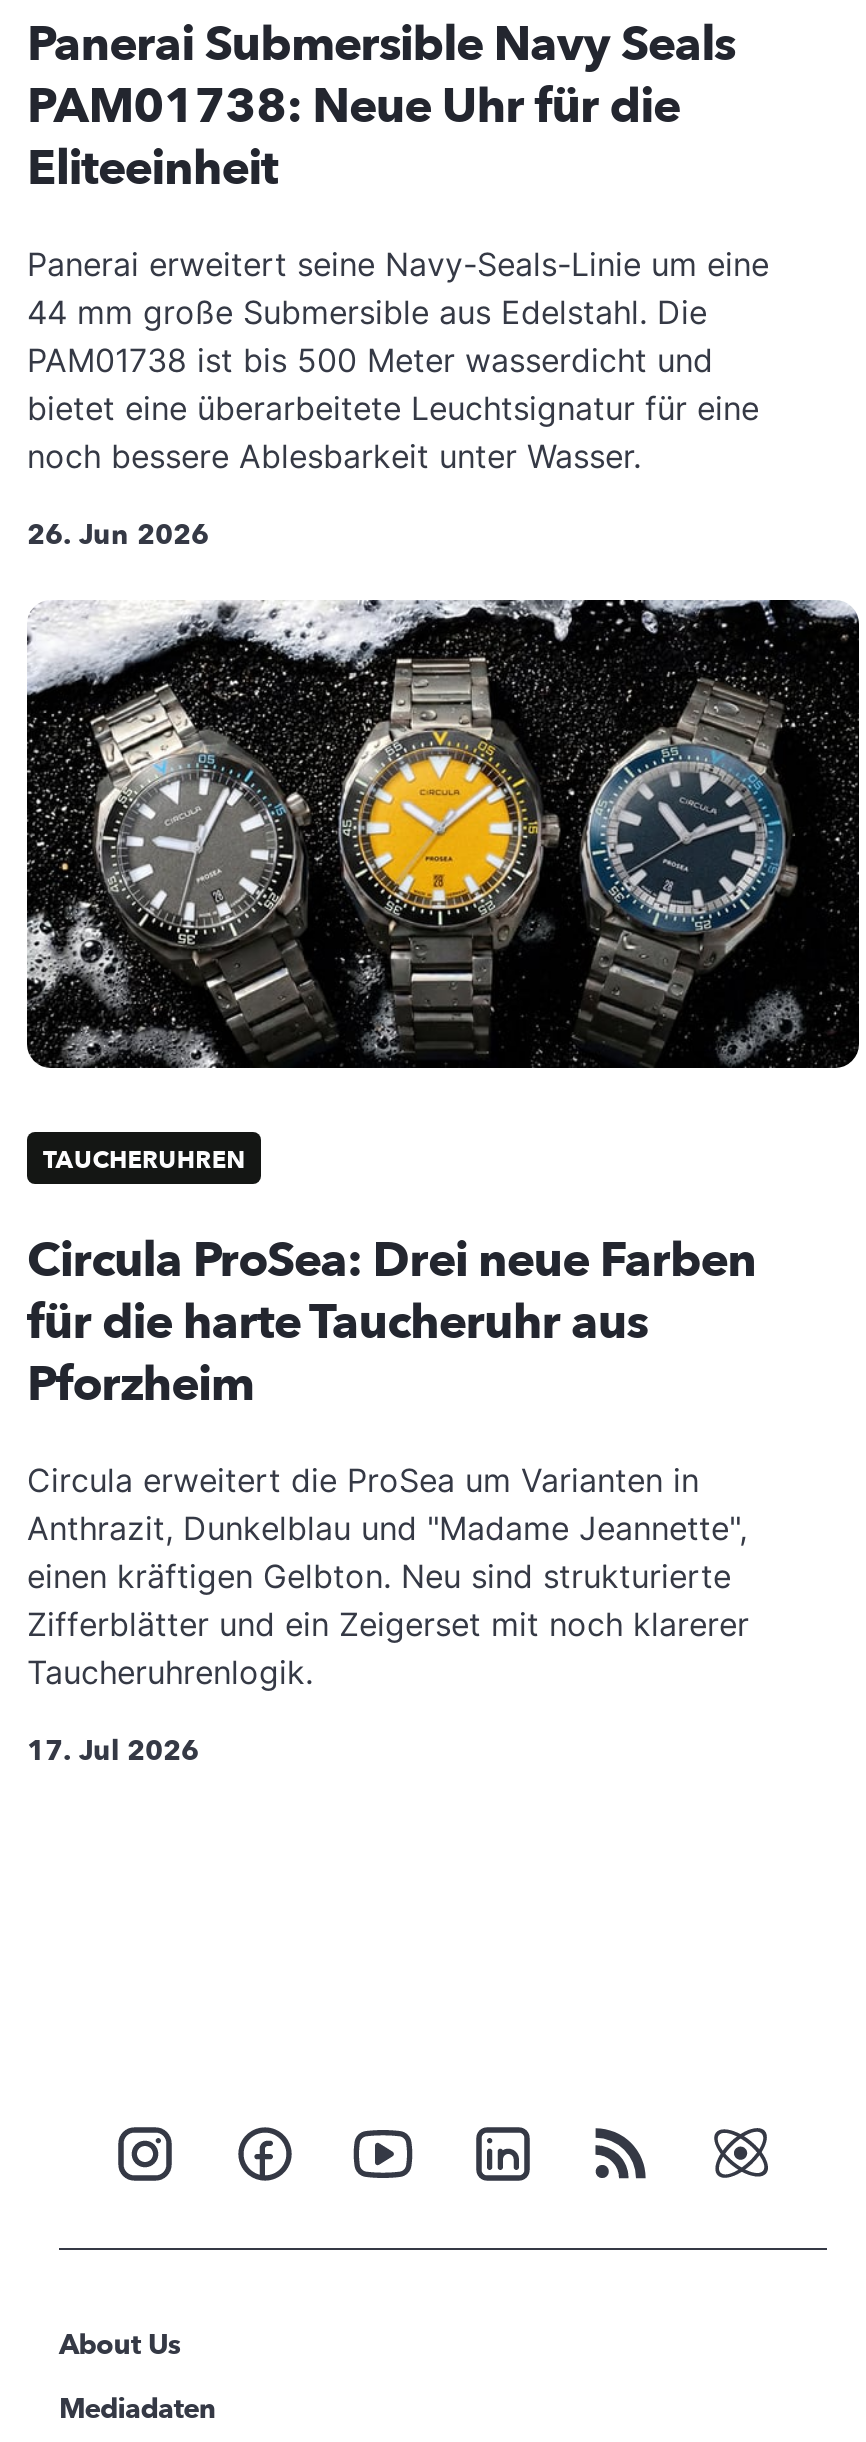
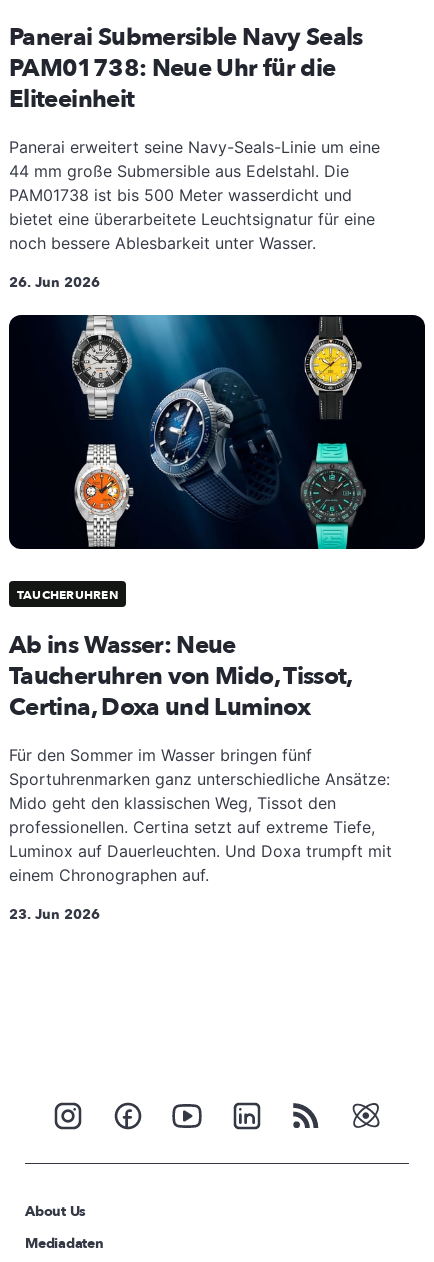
- [image]
+ [image]

- Circula ProSea: Drei neue Farben
- für die harte Taucheruhr aus
- Pforzheim
+ Ab ins Wasser: Neue
+ Taucheruhren von Mido, Tissot,
+ Certina, Doxa und Luminox

- Circula erweitert die ProSea um Varianten in
- Anthrazit, Dunkelblau und "Madame Jeannette",
- einen kräftigen Gelbton. Neu sind strukturierte
- Zifferblätter und ein Zeigerset mit noch klarerer
- Taucheruhrenlogik.
+ Für den Sommer im Wasser bringen fünf
+ Sportuhrenmarken ganz unterschiedliche Ansätze:
+ Mido geht den klassischen Weg, Tissot den
+ professionellen. Certina setzt auf extreme Tiefe,
+ Luminox auf Dauerleuchten. Und Doxa trumpft mit
+ einem Chronographen auf.

- 17. Jul 2026
+ 23. Jun 2026
